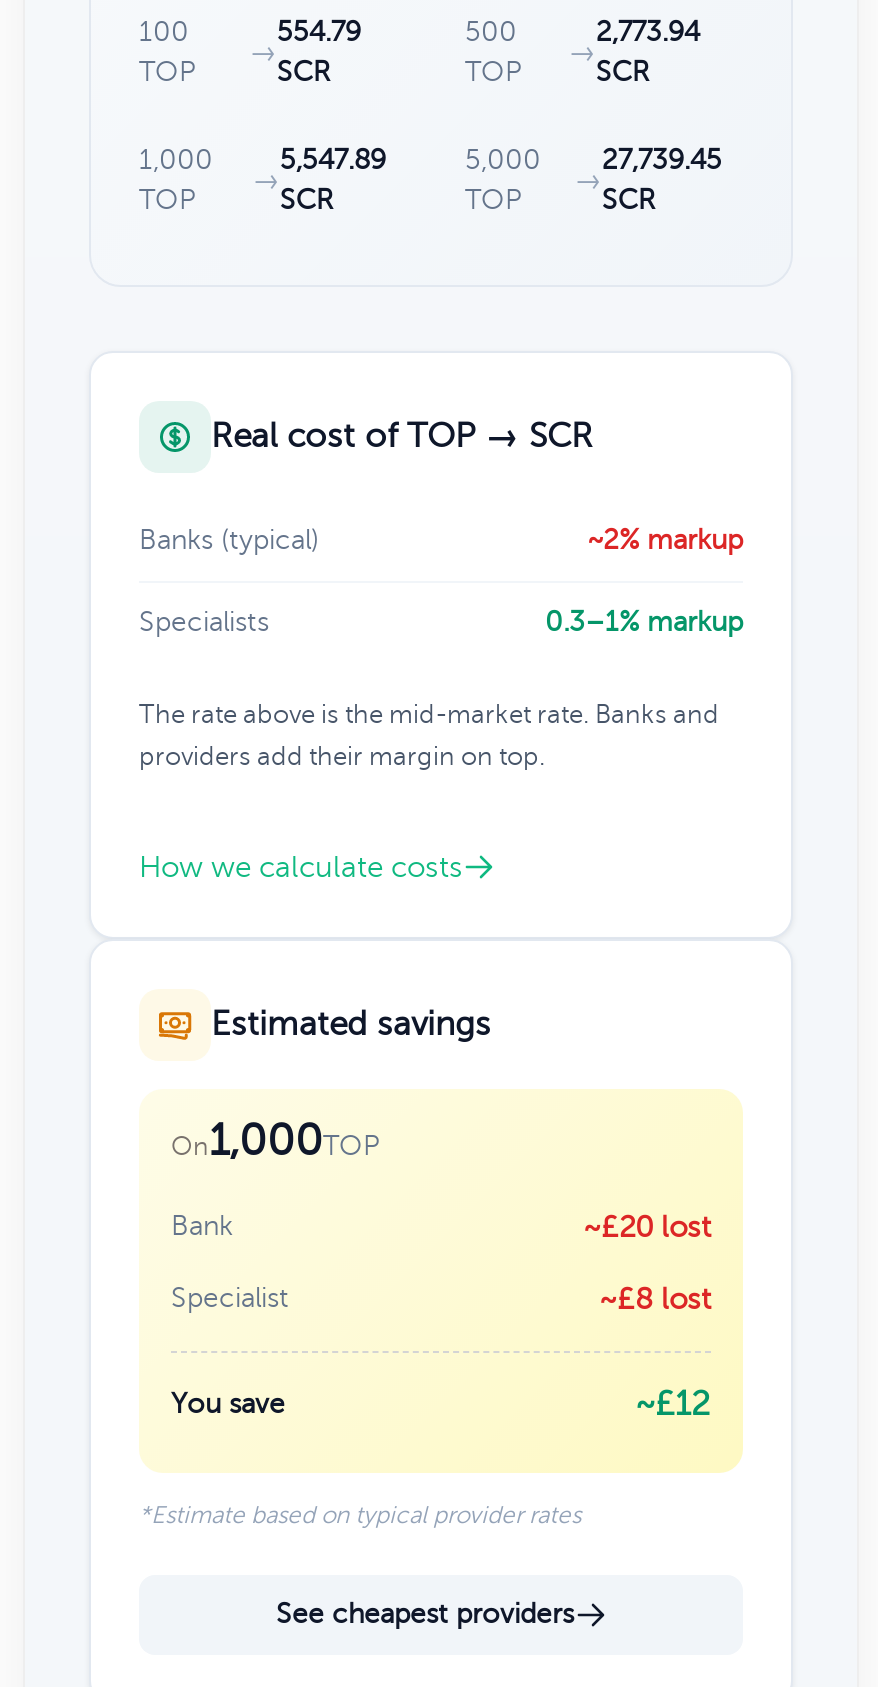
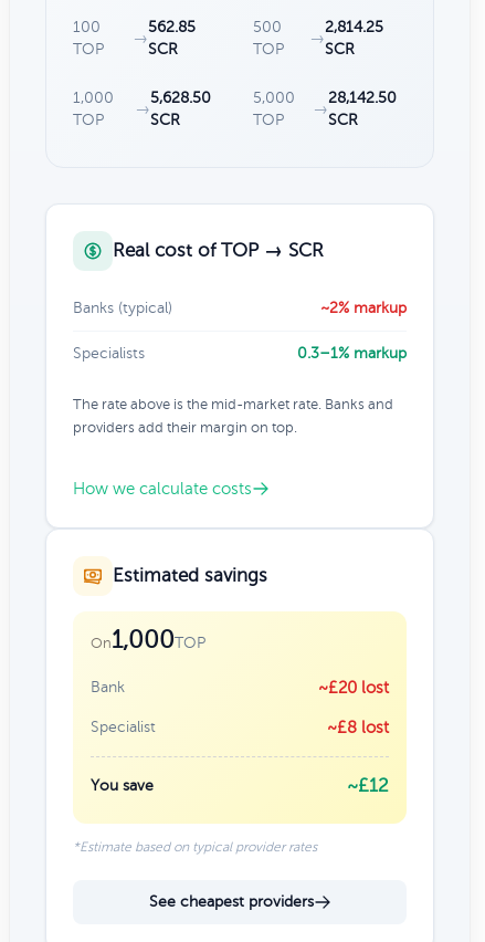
- 554.79
+ 562.85

- 2,773.94
+ 2,814.25

- 5,547.89
+ 5,628.50

- 27,739.45
+ 28,142.50
